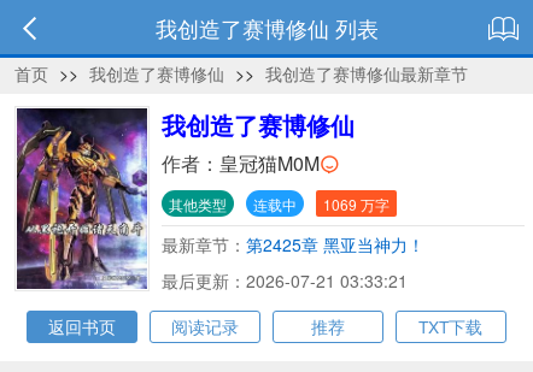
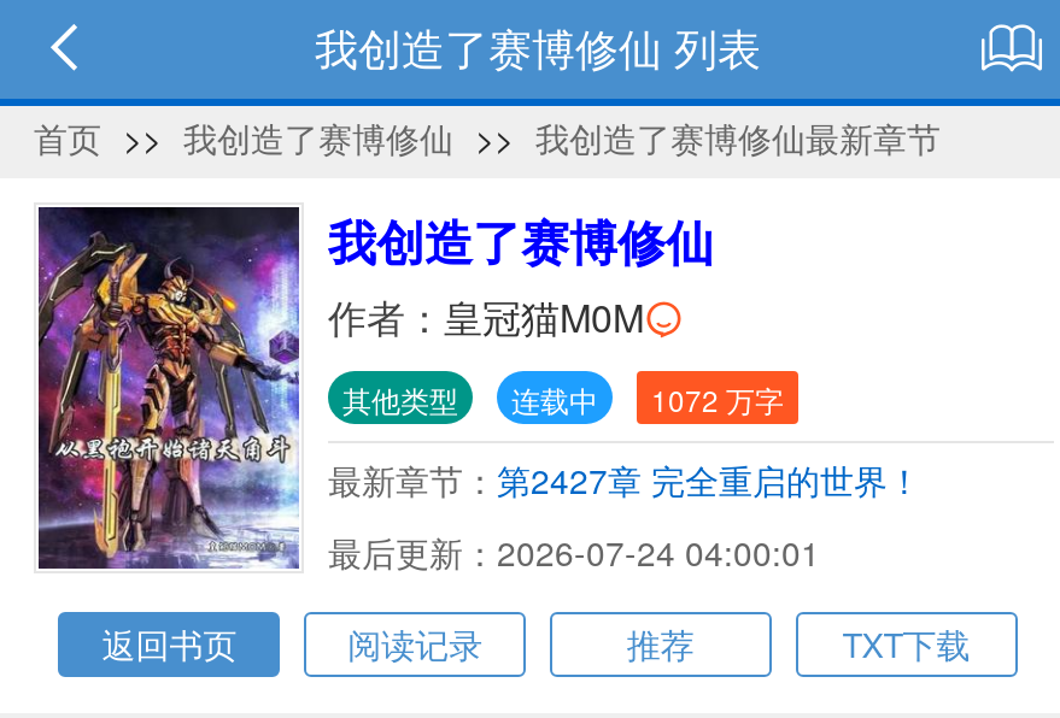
- 其他类型 连载中 1069 万字
+ 其他类型 连载中 1072 万字

- 最新章节：第2425章 黑亚当神力！
+ 最新章节：第2427章 完全重启的世界！

- 最后更新：2026-07-21 03:33:21
+ 最后更新：2026-07-24 04:00:01
